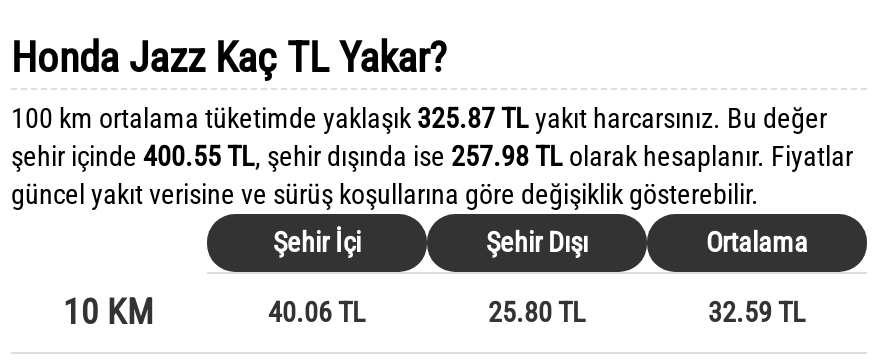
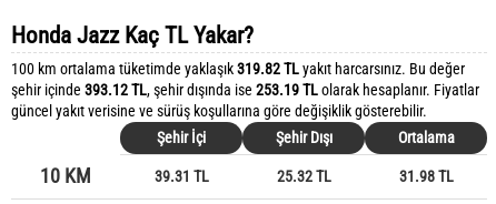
- 100 km ortalama tüketimde yaklaşık 325.87 TL yakıt harcarsınız. Bu değer
+ 100 km ortalama tüketimde yaklaşık 319.82 TL yakıt harcarsınız. Bu değer

- şehir içinde 400.55 TL, şehir dışında ise 257.98 TL olarak hesaplanır. Fiyatlar
+ şehir içinde 393.12 TL, şehir dışında ise 253.19 TL olarak hesaplanır. Fiyatlar

- 40.06 TL
+ 39.31 TL

- 25.80 TL
+ 25.32 TL

- 32.59 TL
+ 31.98 TL
